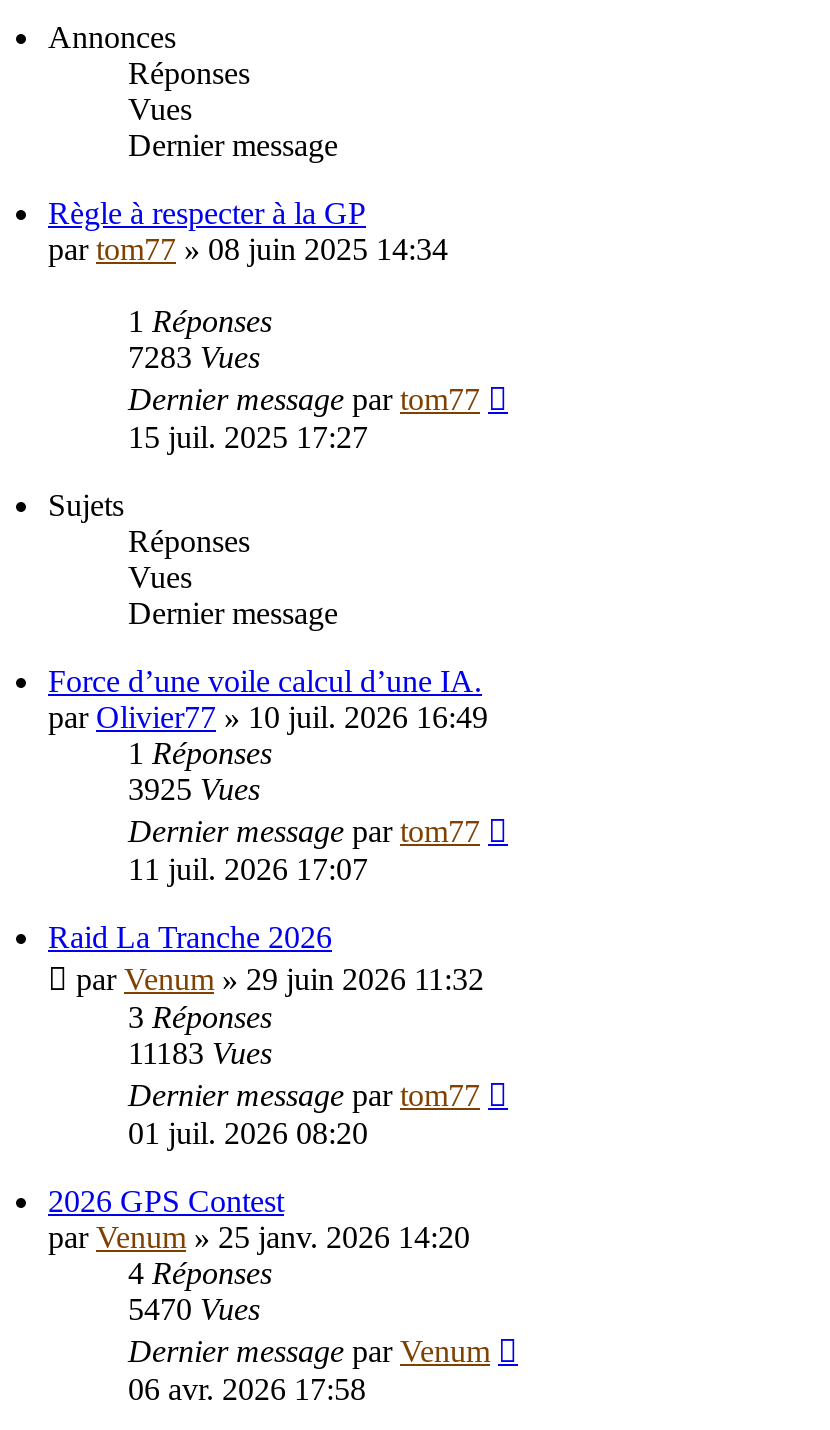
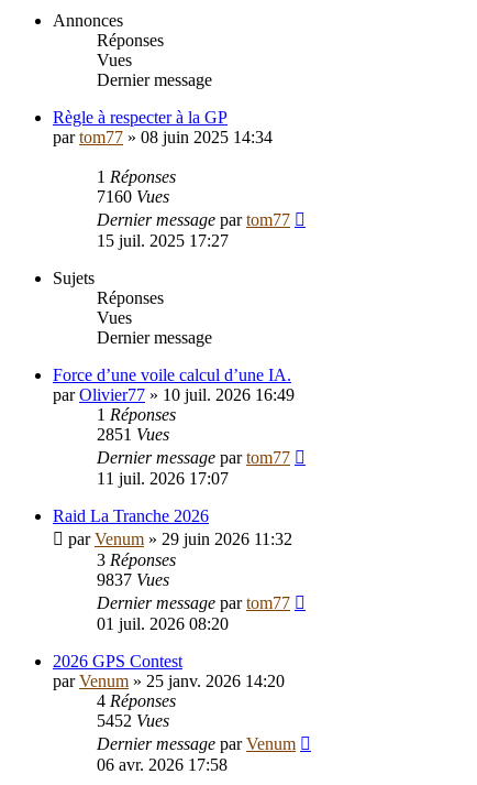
- 7283 Vues
+ 7160 Vues

- 3925 Vues
+ 2851 Vues

- 11183 Vues
+ 9837 Vues

- 5470 Vues
+ 5452 Vues
